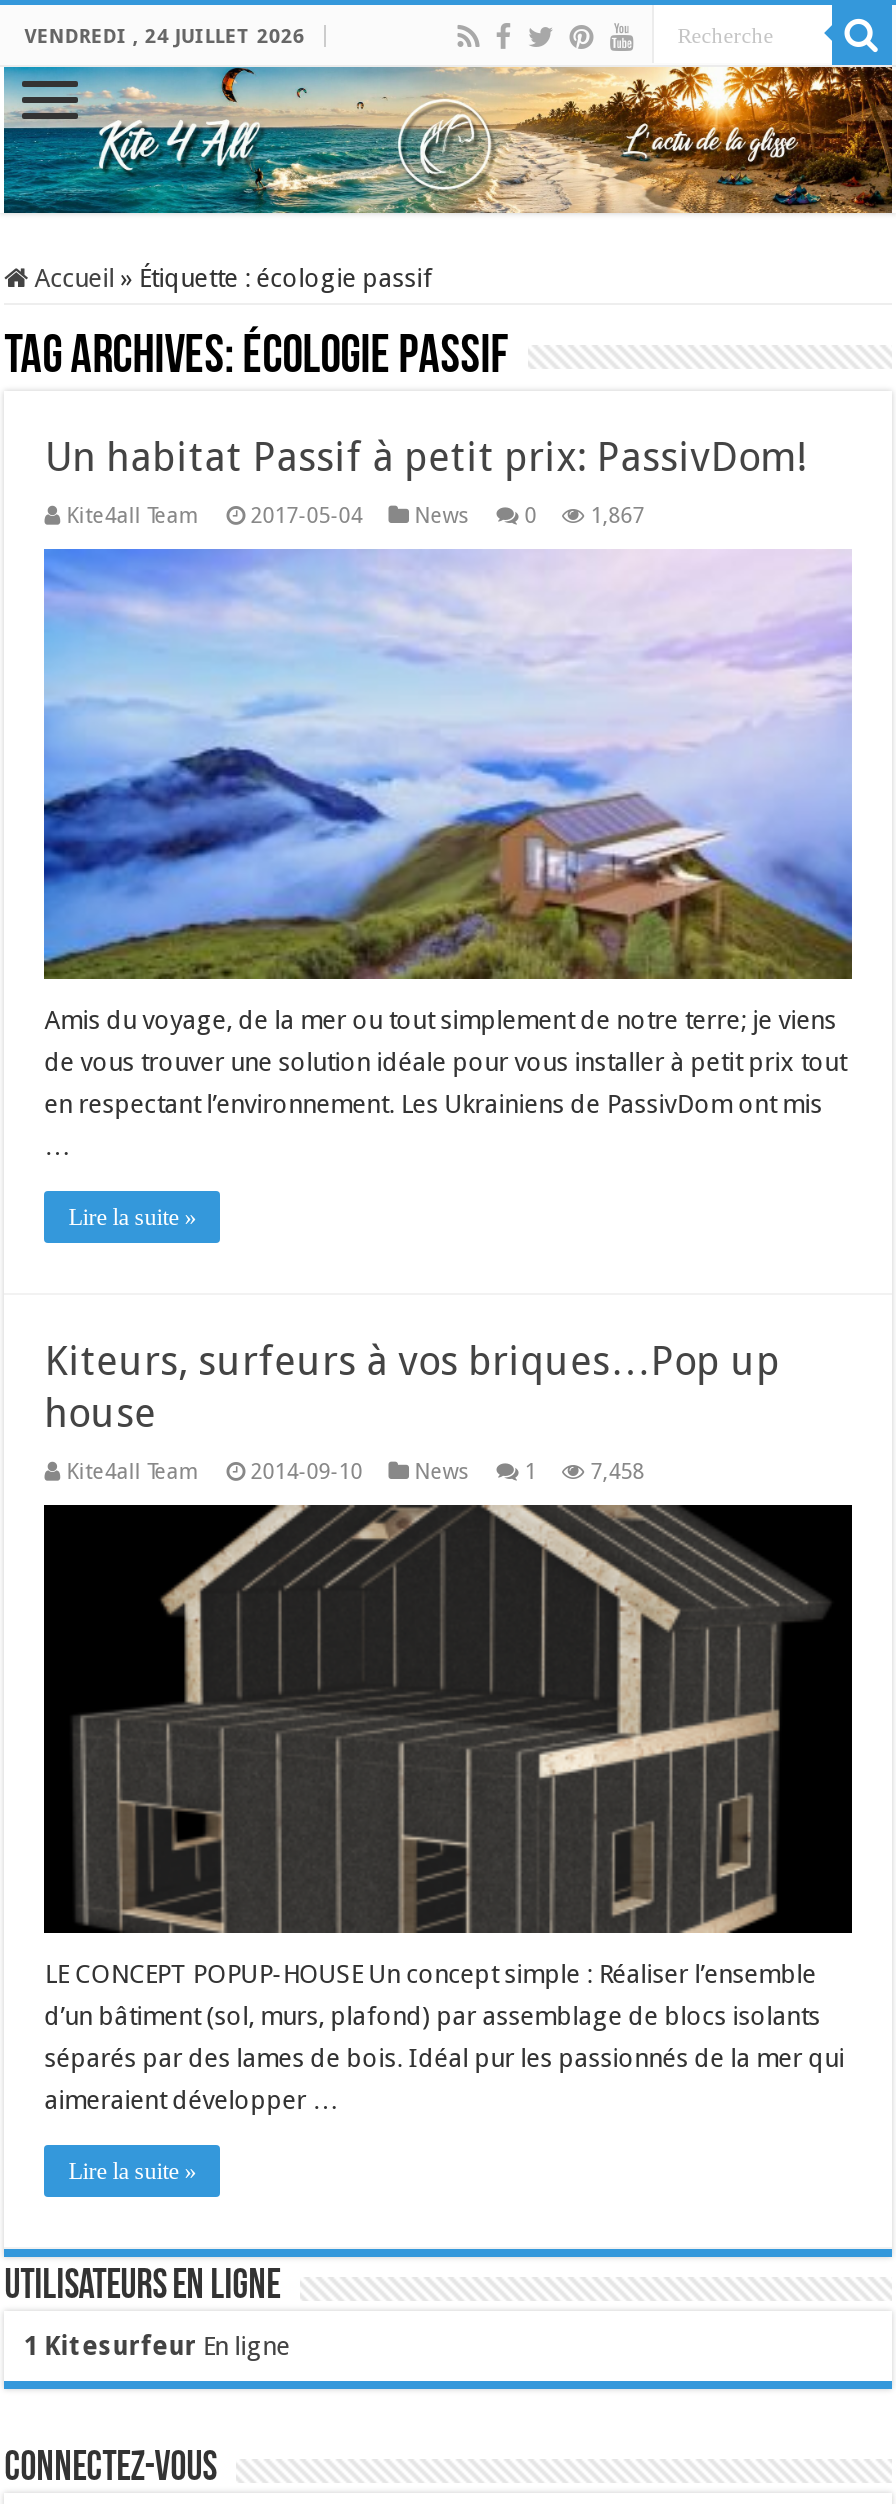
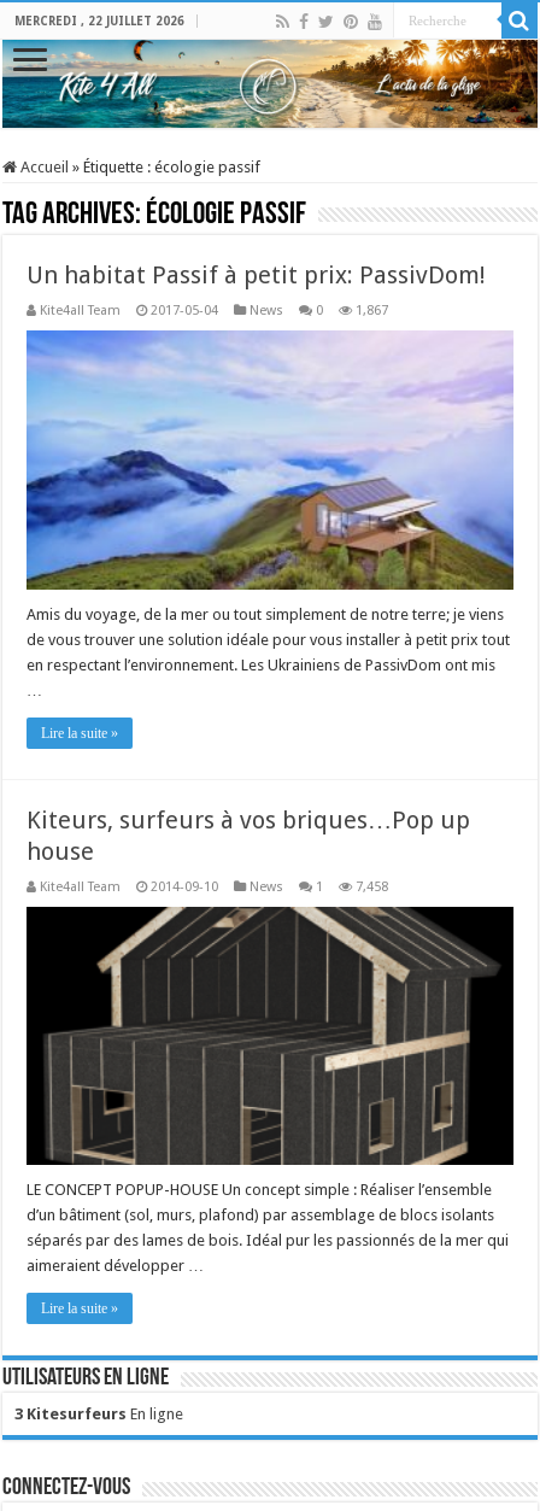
- VENDREDI , 24 JUILLET 2026
+ MERCREDI , 22 JUILLET 2026

- 1 Kitesurfeur En ligne
+ 3 Kitesurfeurs En ligne
